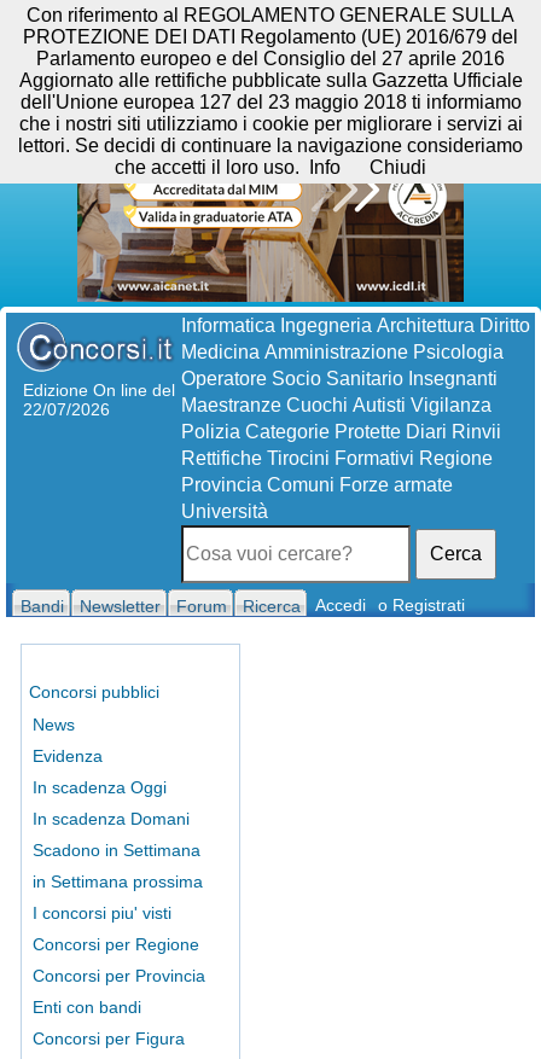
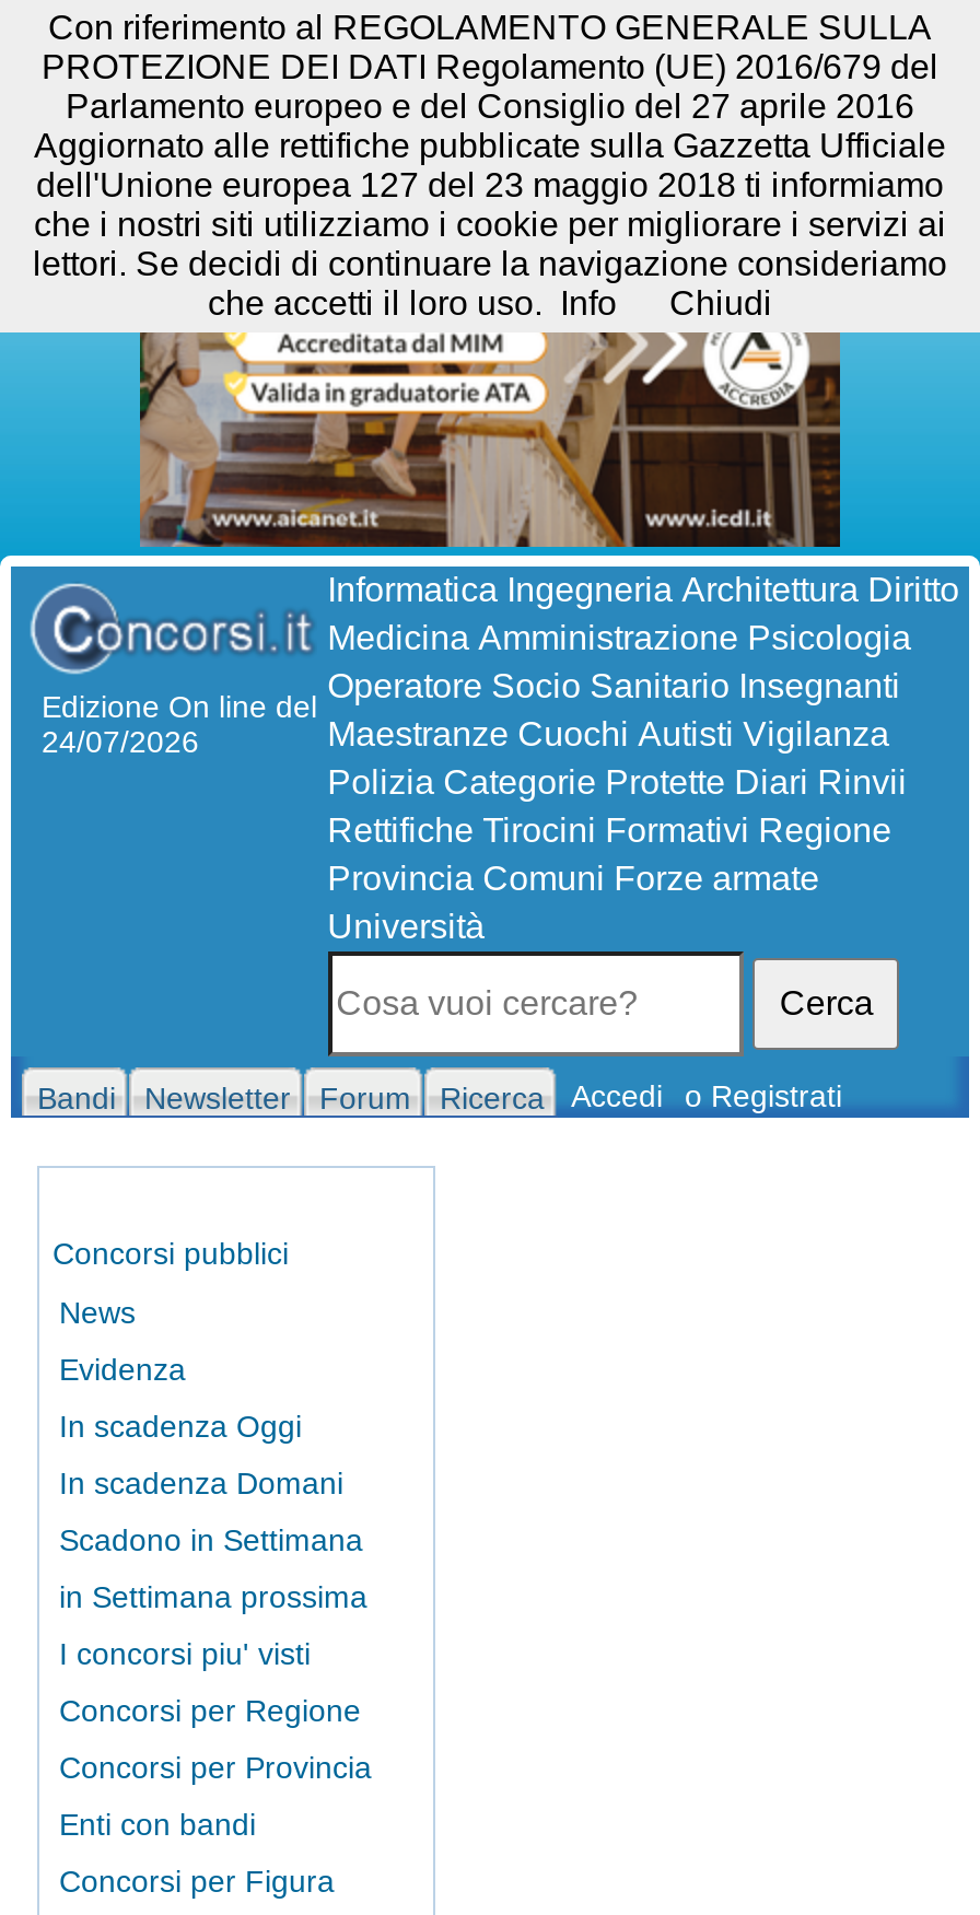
- 22/07/2026
+ 24/07/2026
